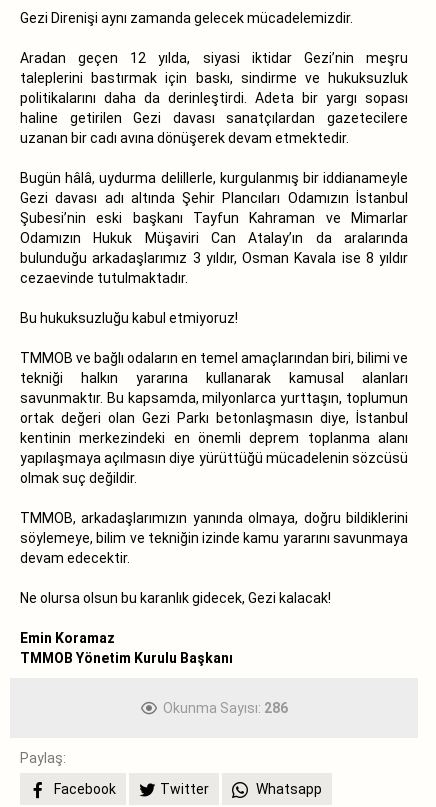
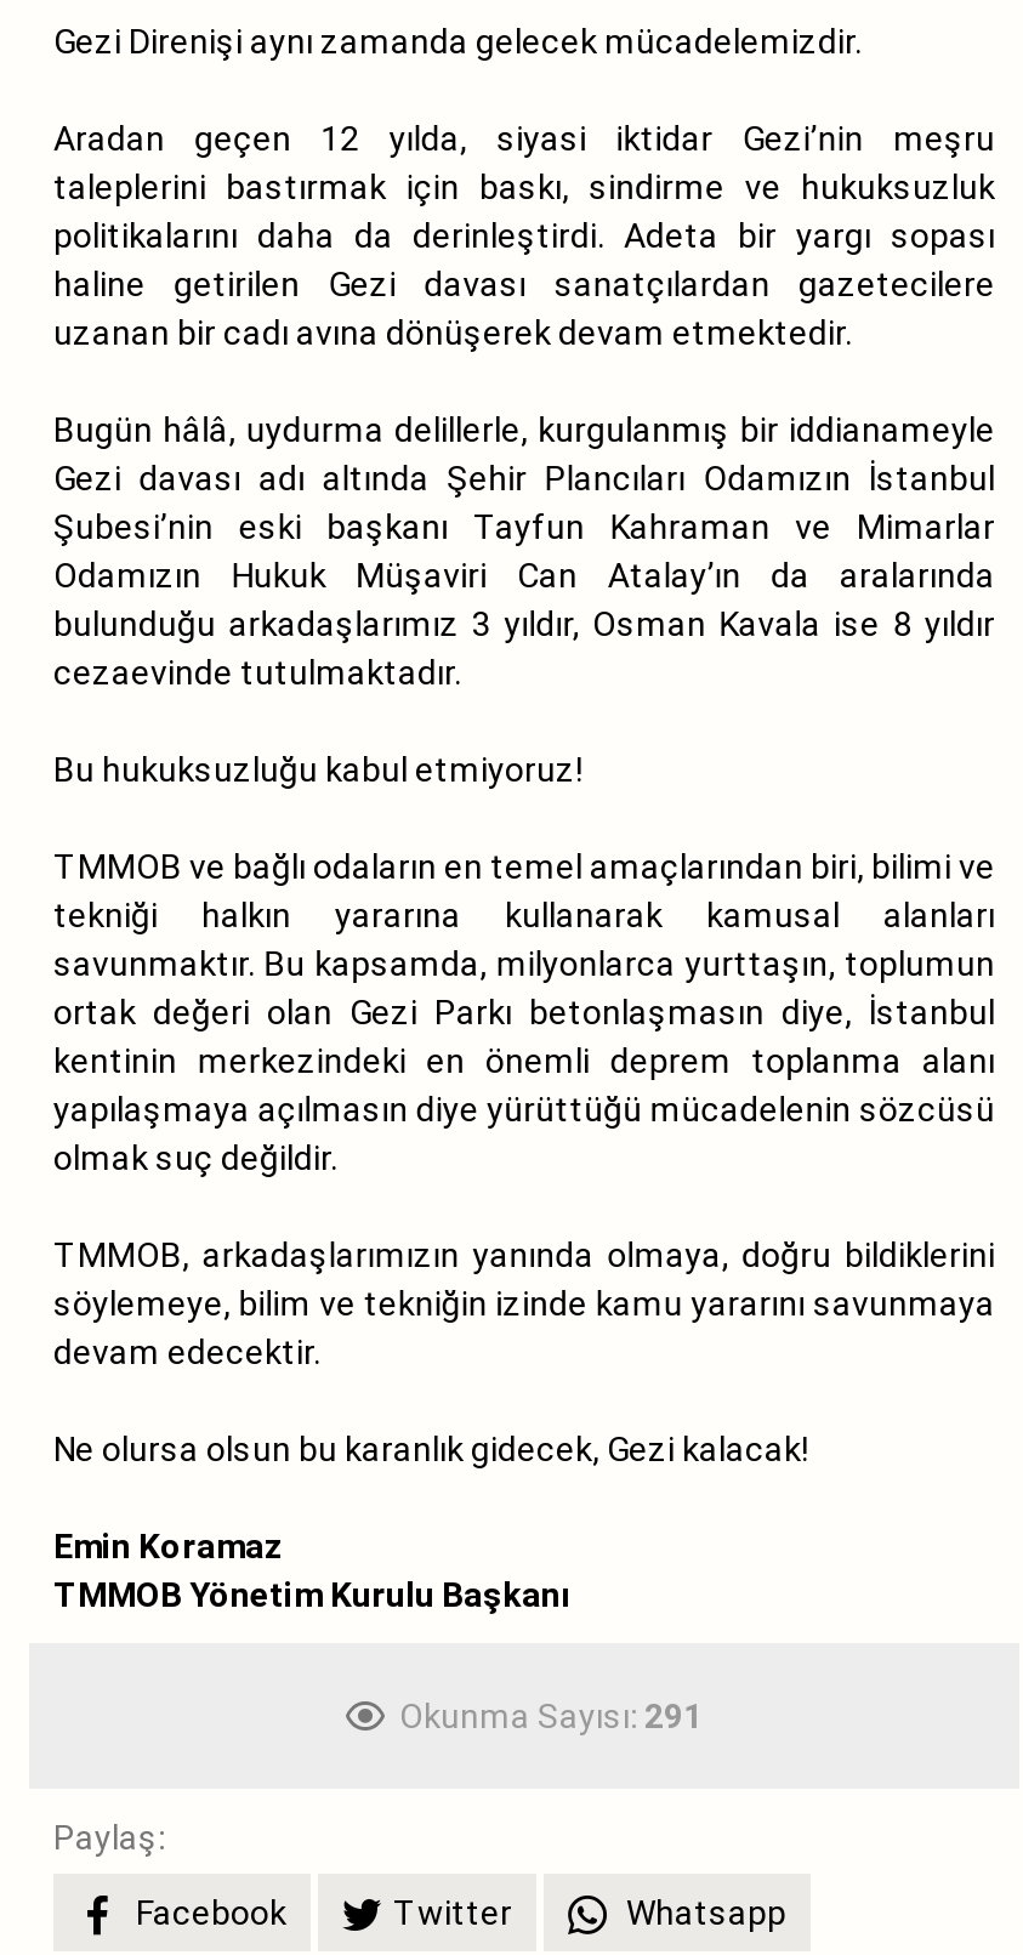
- Okunma Sayısı: 286
+ Okunma Sayısı: 291
